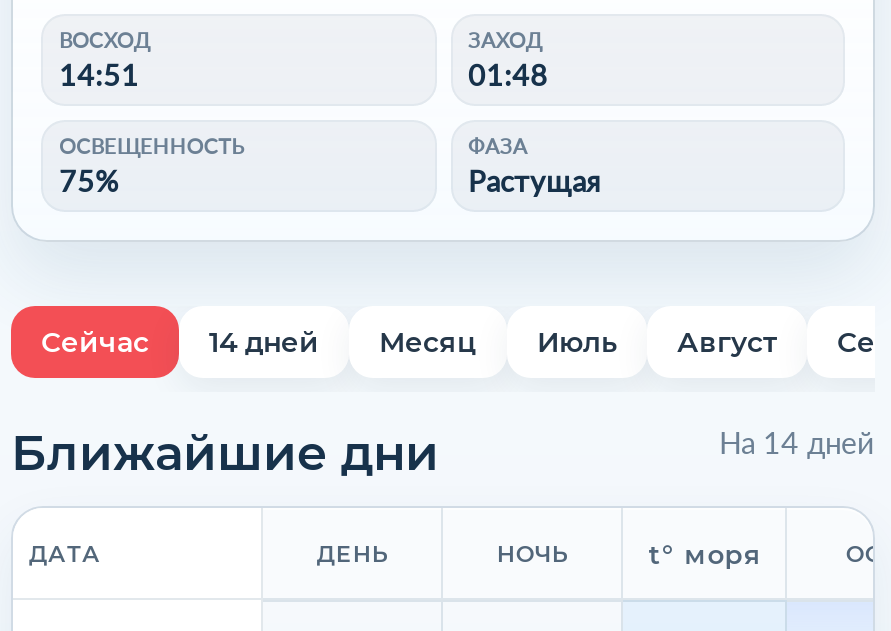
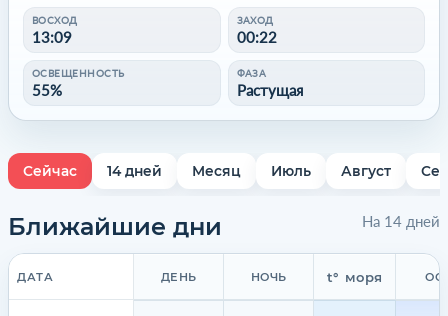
- 14:51
+ 13:09

- 01:48
+ 00:22

- 75%
+ 55%
